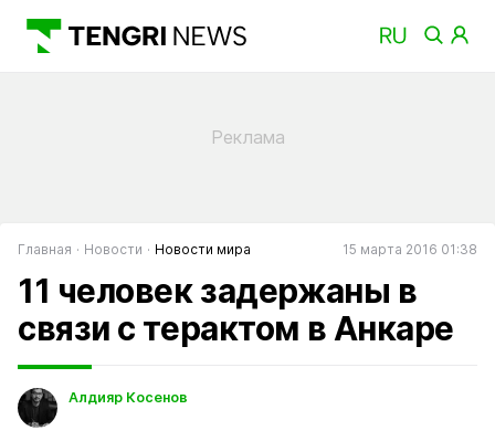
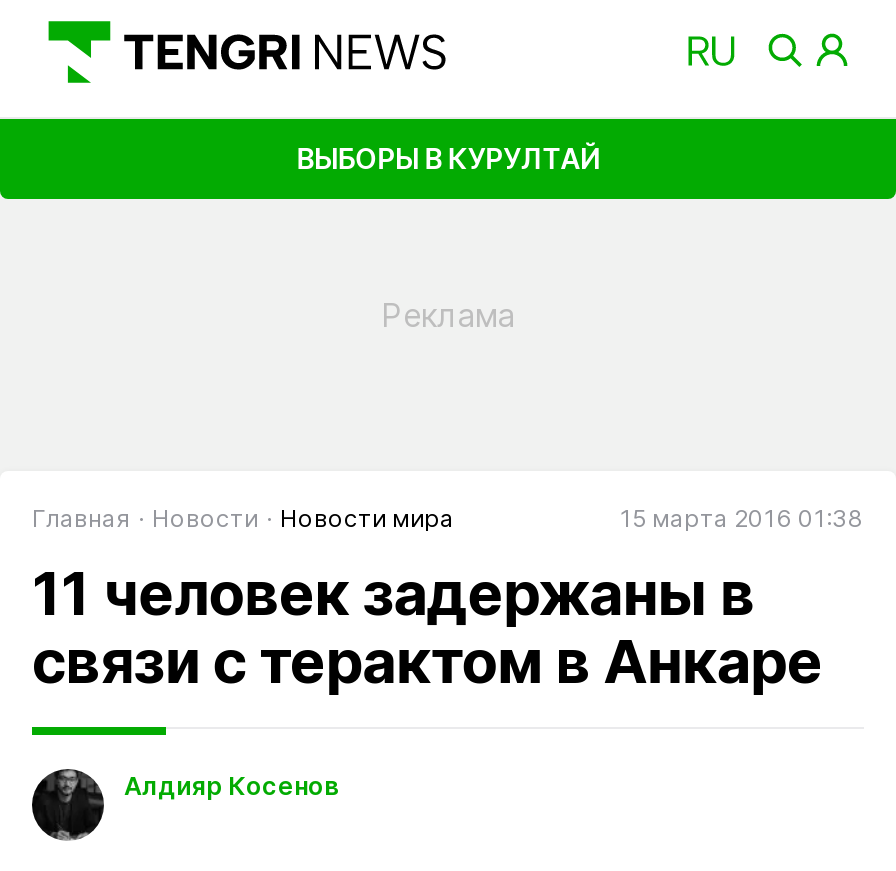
+ ВЫБОРЫ В КУРУЛТАЙ
